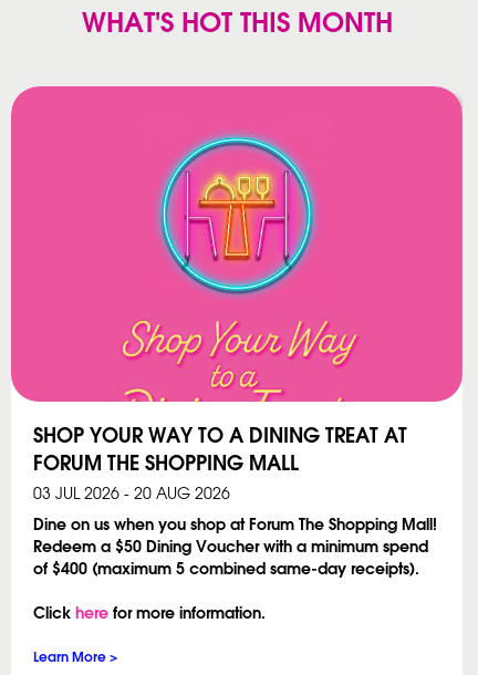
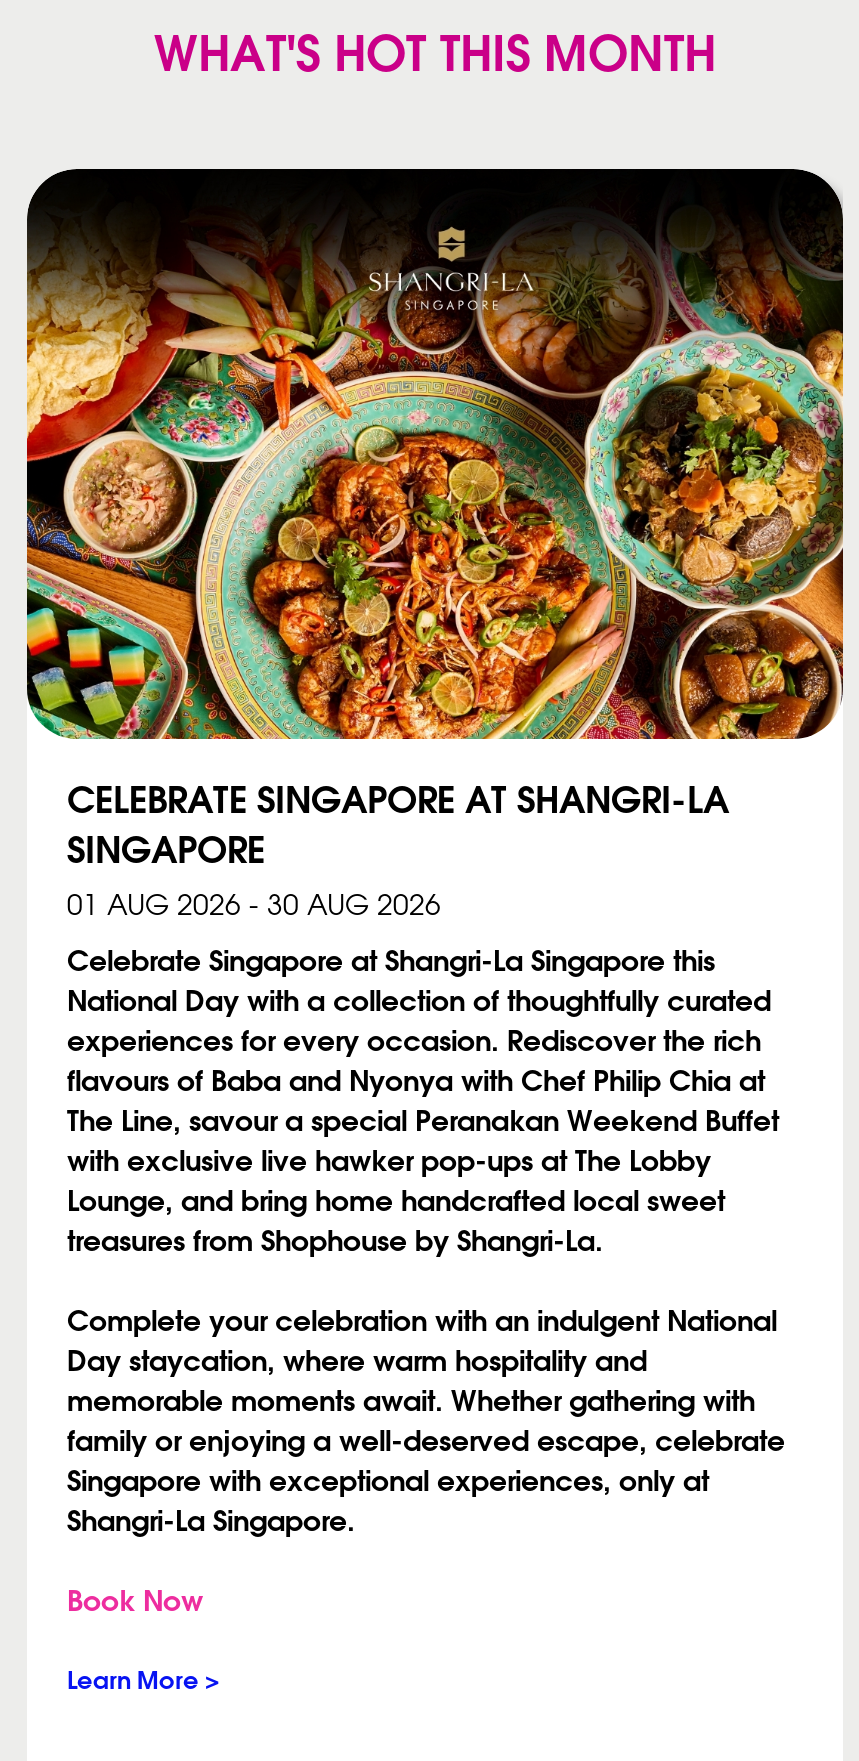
- [image]
- SHOP YOUR WAY TO A DINING TREAT AT
- FORUM THE SHOPPING MALL
- 03 JUL 2026 - 20 AUG 2026
- Dine on us when you shop at Forum The Shopping Mall!
- Redeem a $50 Dining Voucher with a minimum spend
- of $400 (maximum 5 combined same-day receipts).
- Click here for more information.
+ [image]
+ CELEBRATE SINGAPORE AT SHANGRI-LA
+ SINGAPORE
+ 01 AUG 2026 - 30 AUG 2026
+ Celebrate Singapore at Shangri-La Singapore this
+ National Day with a collection of thoughtfully curated
+ experiences for every occasion. Rediscover the rich
+ flavours of Baba and Nyonya with Chef Philip Chia at
+ The Line, savour a special Peranakan Weekend Buffet
+ with exclusive live hawker pop-ups at The Lobby
+ Lounge, and bring home handcrafted local sweet
+ treasures from Shophouse by Shangri-La.
+ Complete your celebration with an indulgent National
+ Day staycation, where warm hospitality and
+ memorable moments await. Whether gathering with
+ family or enjoying a well-deserved escape, celebrate
+ Singapore with exceptional experiences, only at
+ Shangri-La Singapore.
+ Book Now
